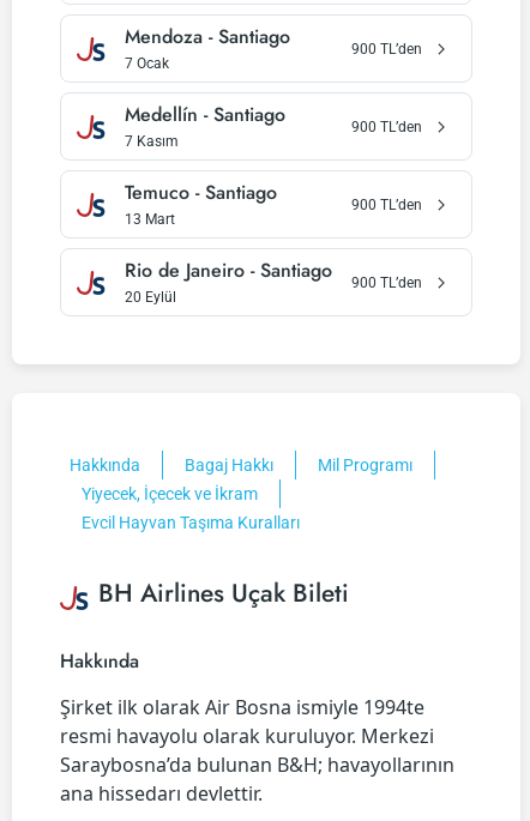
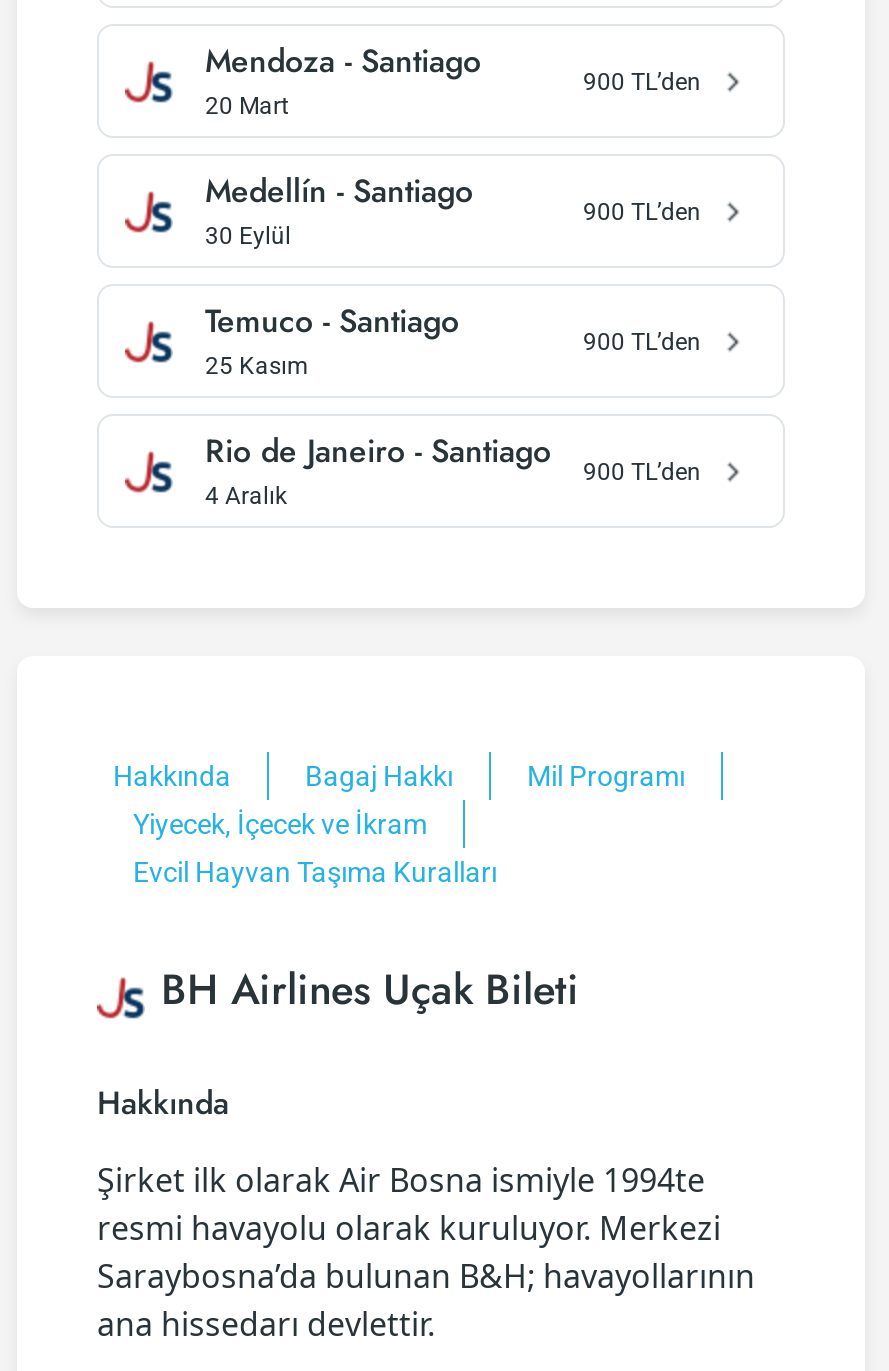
- 7 Ocak
+ 20 Mart

- 7 Kasım
+ 30 Eylül

- 13 Mart
+ 25 Kasım

- 20 Eylül
+ 4 Aralık
